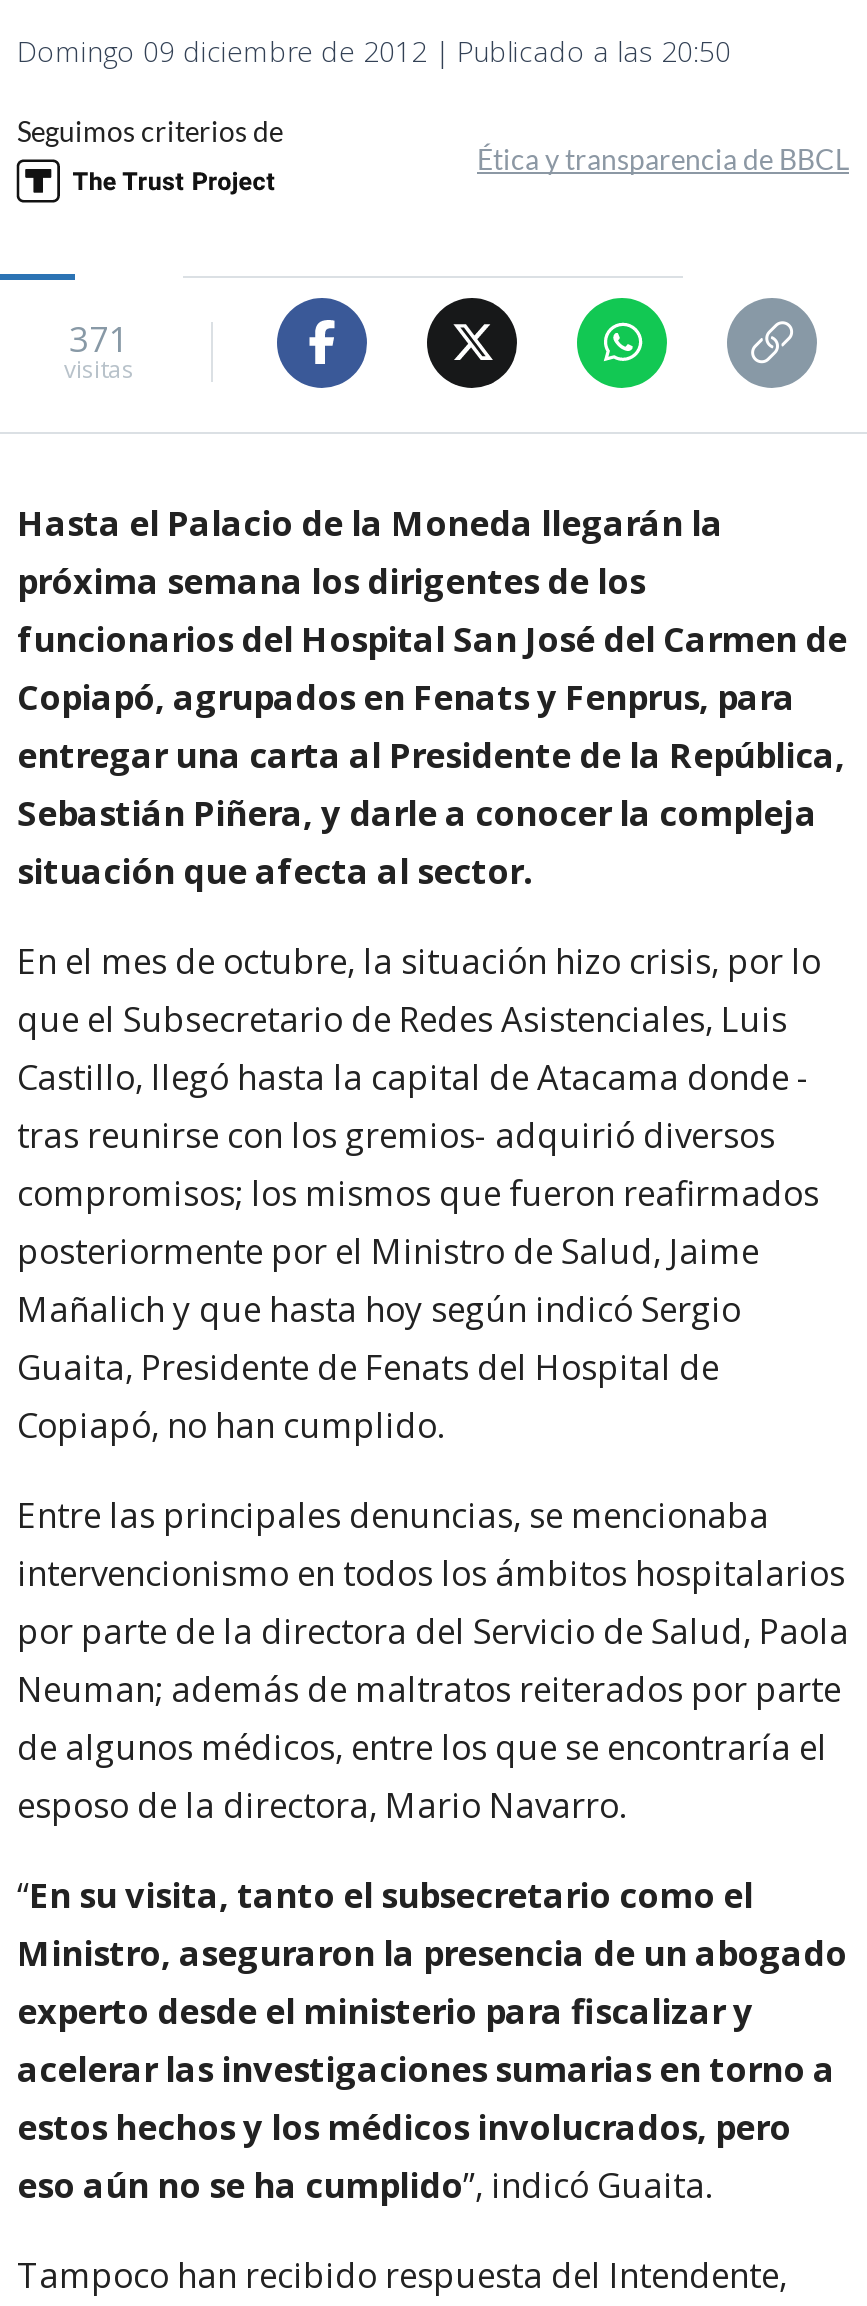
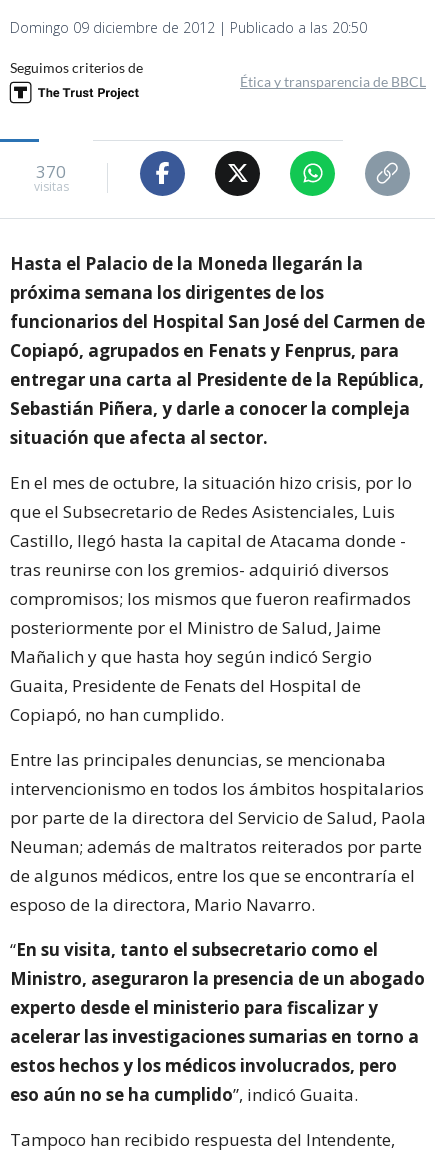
- 371
+ 370
